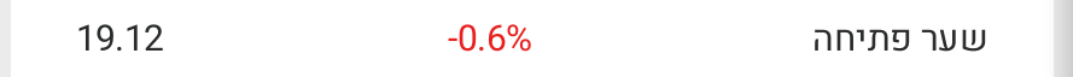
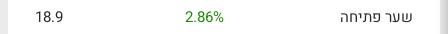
- 19.12
+ 18.9

- -0.6%
+ 2.86%
